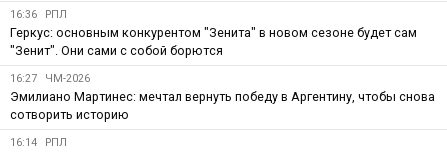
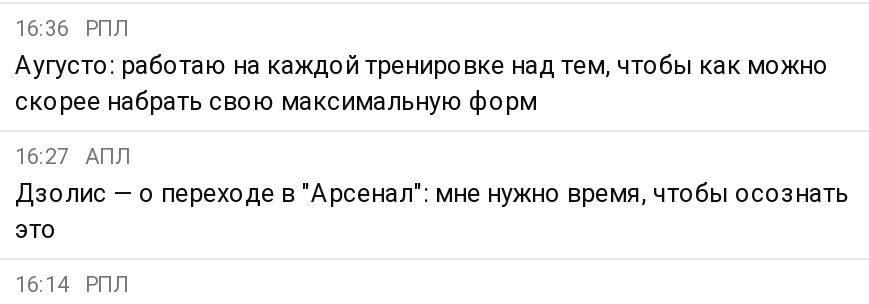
- Геркус: основным конкурентом "Зенита" в новом сезоне будет сам
- "Зенит". Они сами с собой борются
+ Аугусто: работаю на каждой тренировке над тем, чтобы как можно
+ скорее набрать свою максимальную форм

- 16:27 ЧМ-2026
- Эмилиано Мартинес: мечтал вернуть победу в Аргентину, чтобы снова
- сотворить историю
+ 16:27 АПЛ
+ Дзолис — о переходе в "Арсенал": мне нужно время, чтобы осознать
+ это
